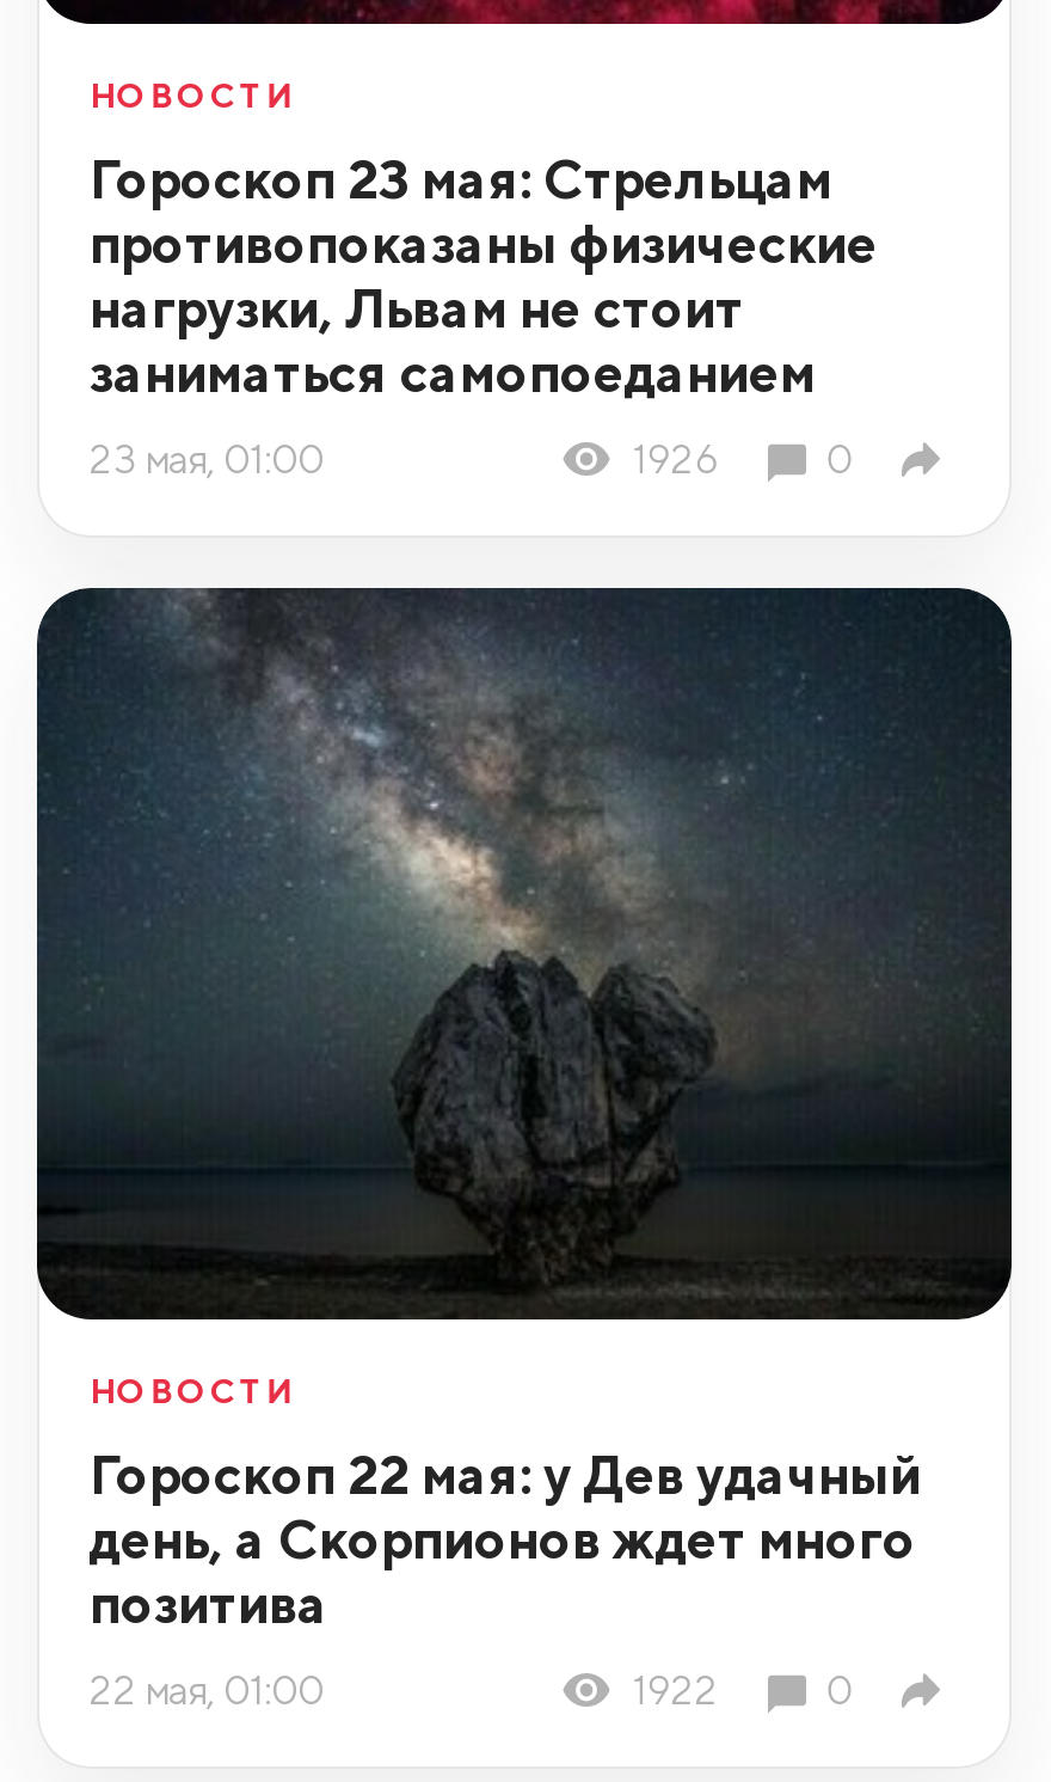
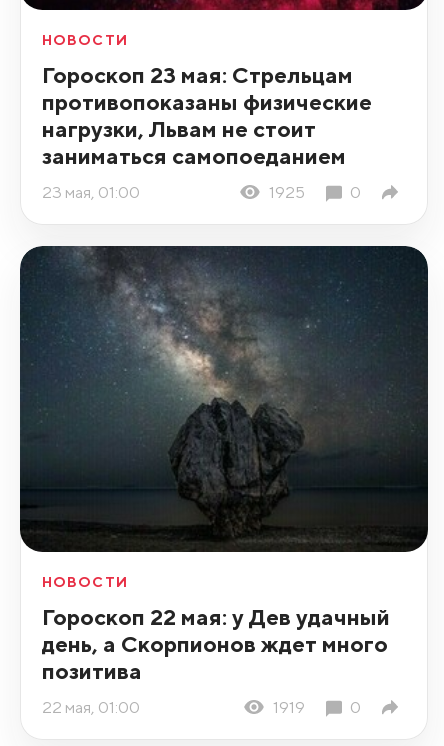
- 1926
+ 1925

- 1922
+ 1919
